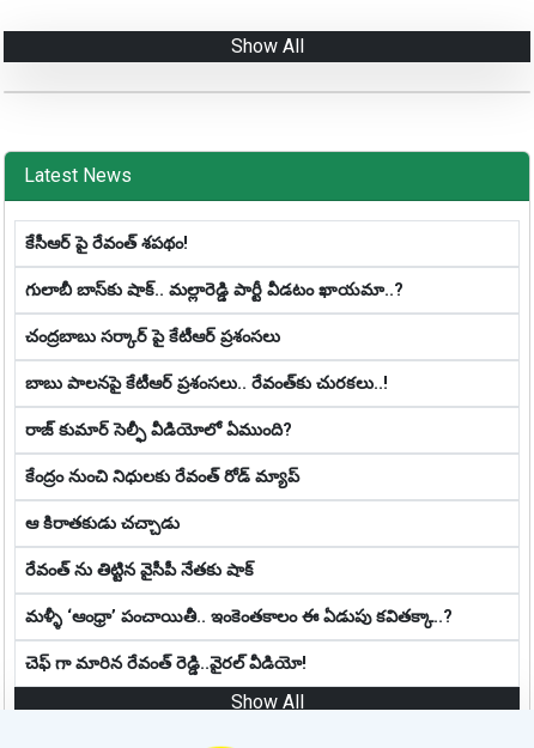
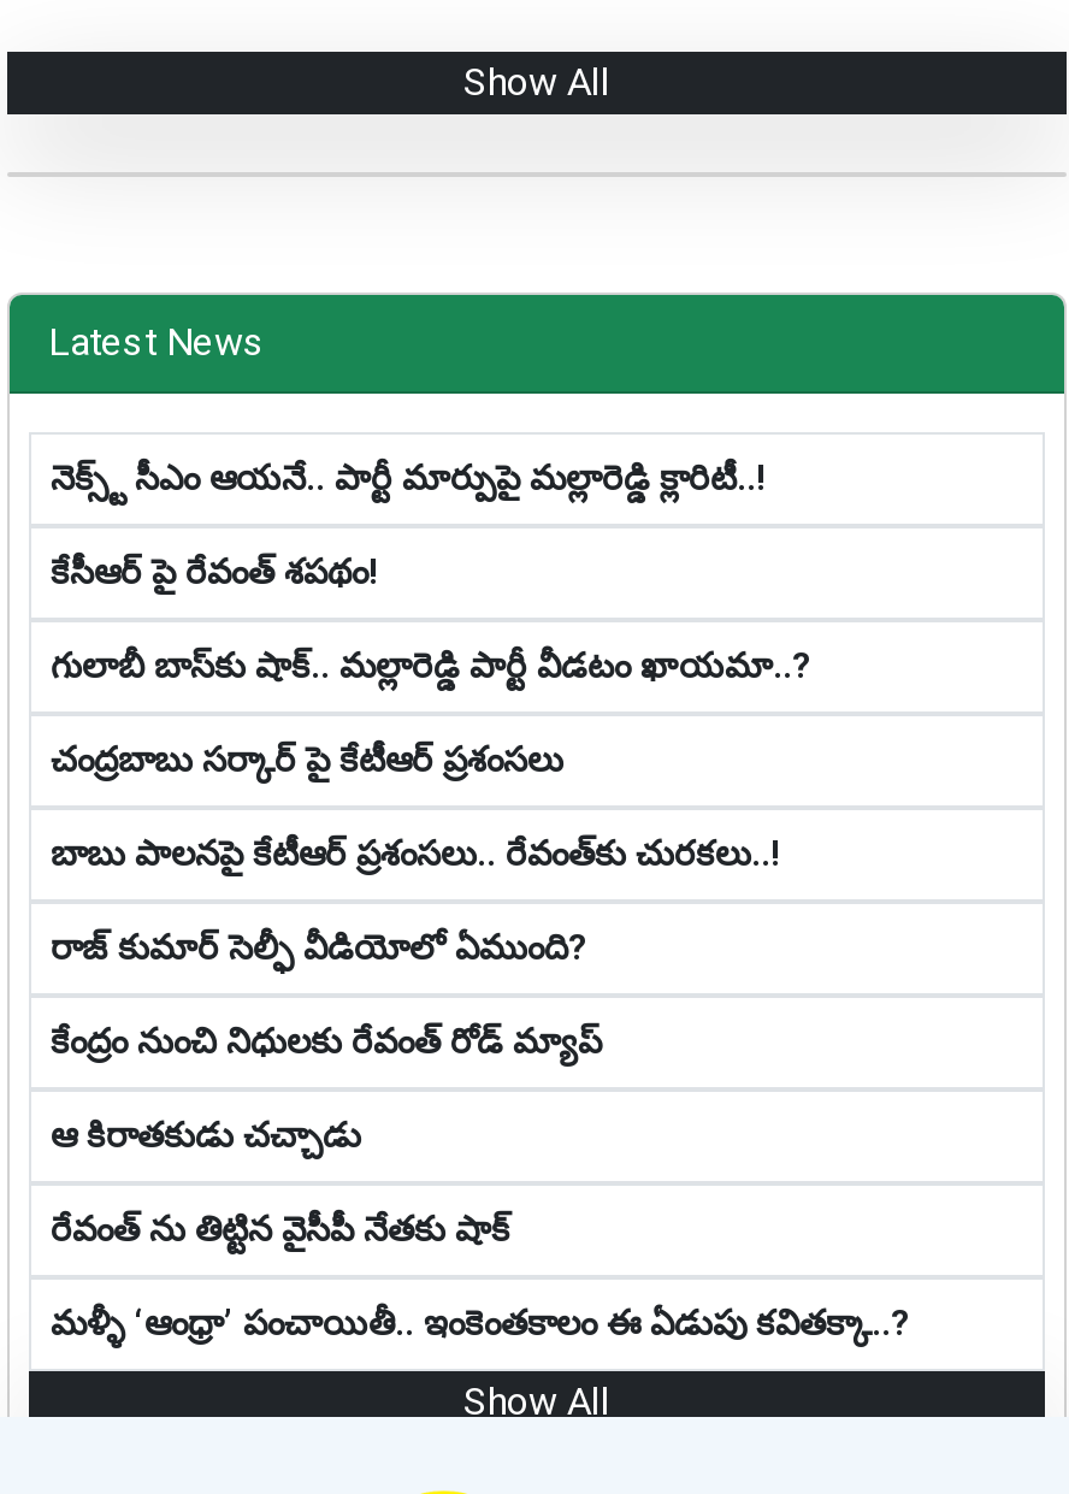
+ నెక్స్ట్ సీఎం ఆయనే.. పార్టీ మార్పుపై మ‌ల్లారెడ్డి క్లారిటీ..!

moved down: కేసీఆర్ పై రేవంత్ శపథం! | గులాబీ బాస్‌కు షాక్.. మల్లారెడ్డి పార్టీ వీడ‌టం ఖాయ‌మా..? | చంద్రబాబు సర్కార్ పై కేటీఆర్ ప్రశంసలు | ... | రేవంత్ ను తిట్టిన వైసీపీ నేతకు షాక్ | మళ్ళీ ‘ఆంధ్రా’ పంచాయితీ.. ఇంకెంతకాలం ఈ ఏడుపు క‌విత‌క్కా..?

- చెఫ్ గా మారిన రేవంత్ రెడ్డి..వైరల్ వీడియో!
